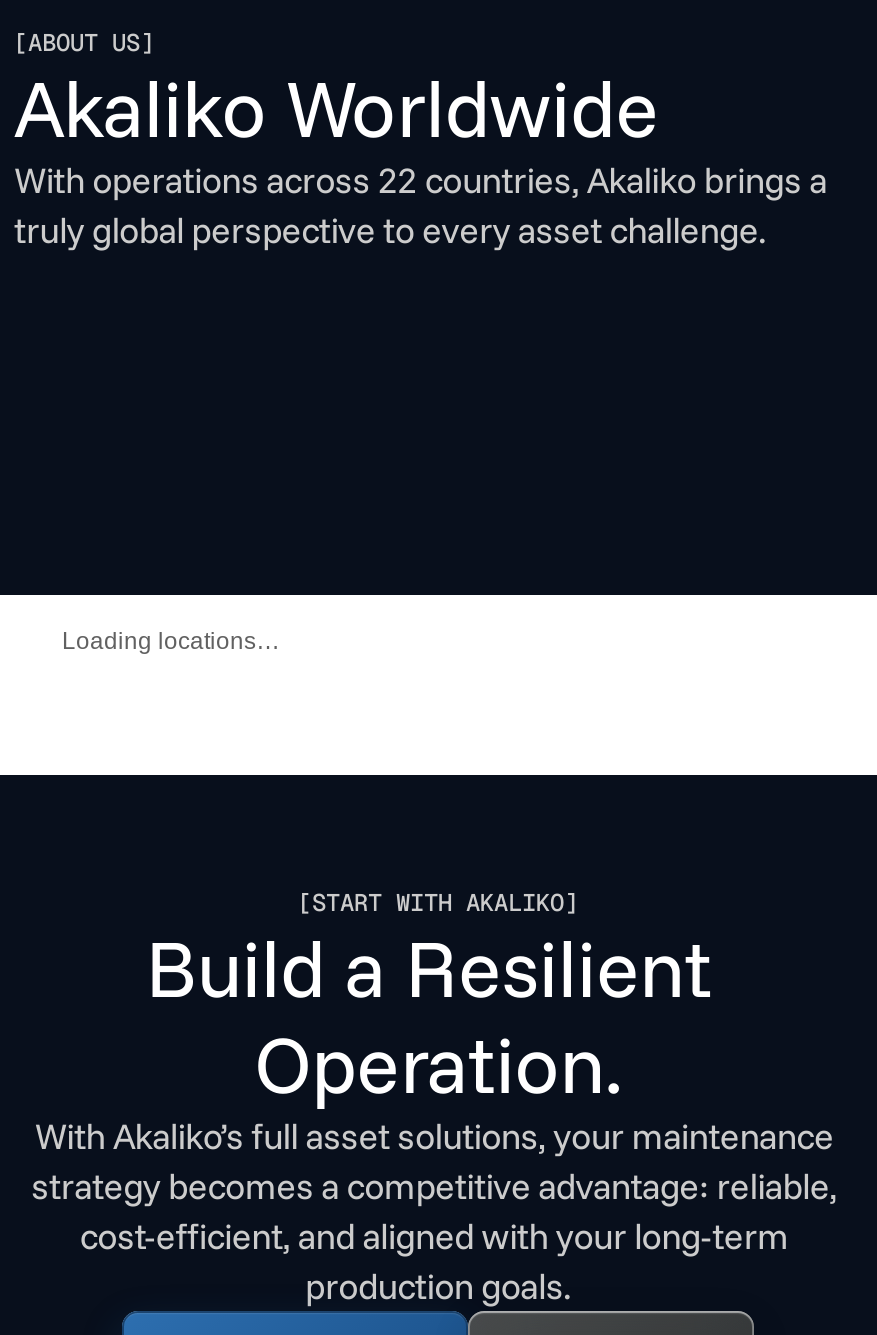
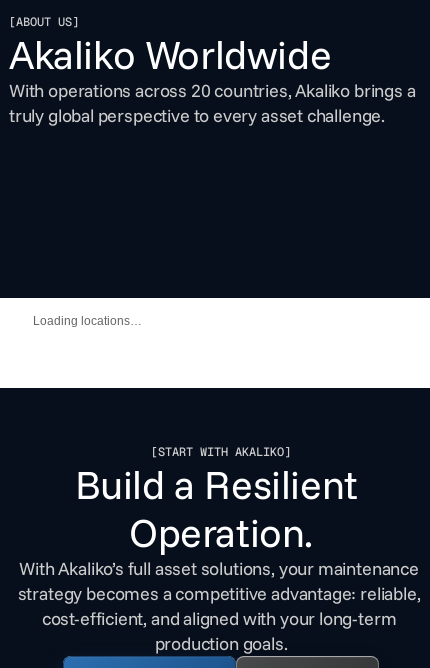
- With operations across 22 countries, Akaliko brings a
+ With operations across 20 countries, Akaliko brings a
